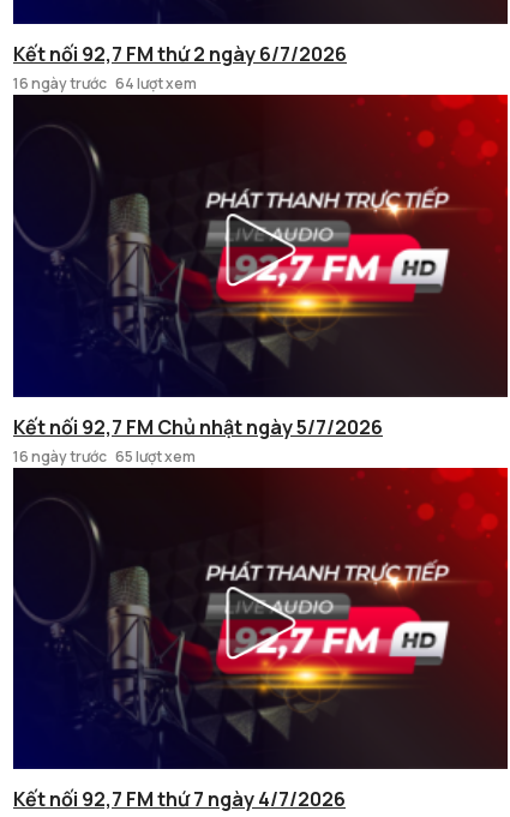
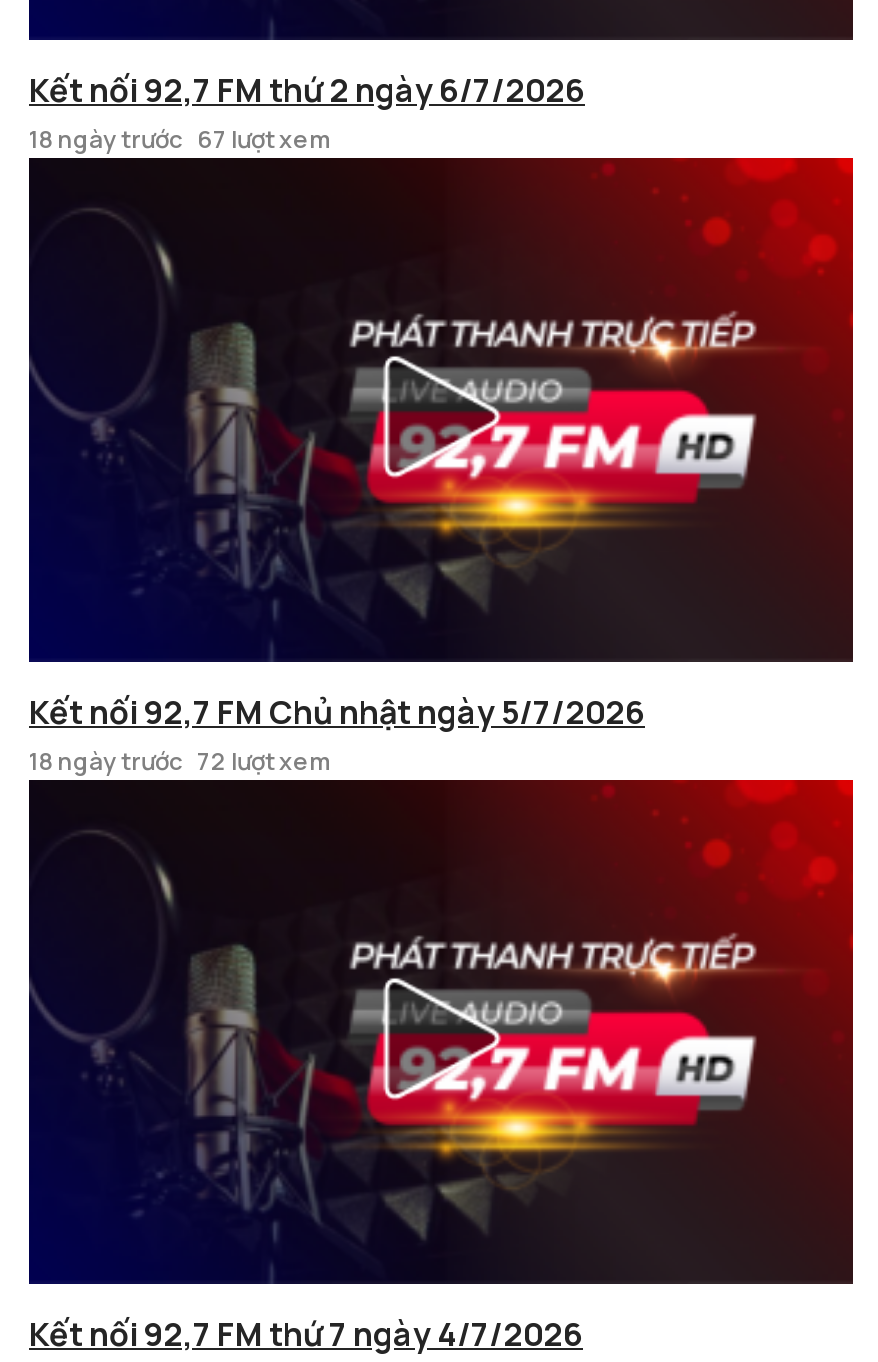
- 16 ngày trước 64 lượt xem
+ 18 ngày trước 67 lượt xem

- 16 ngày trước 65 lượt xem
+ 18 ngày trước 72 lượt xem
